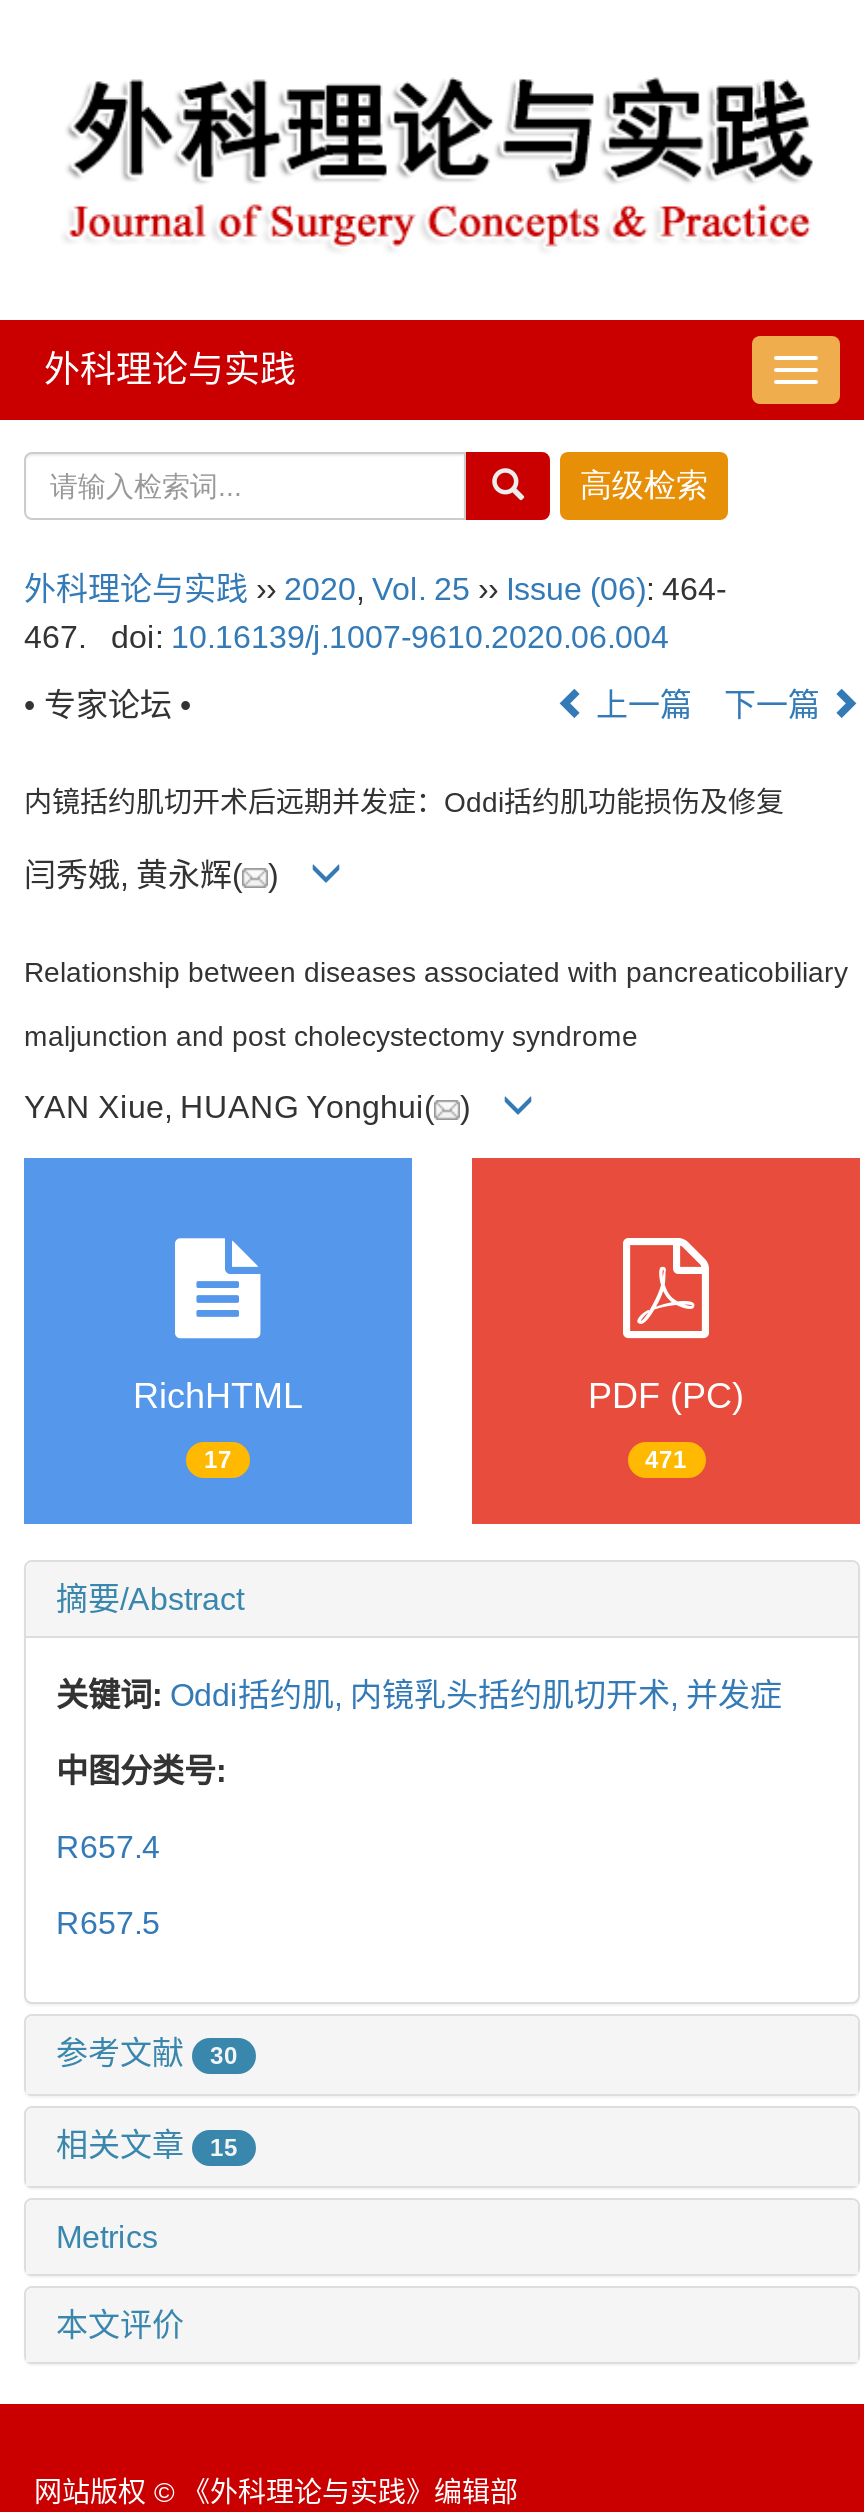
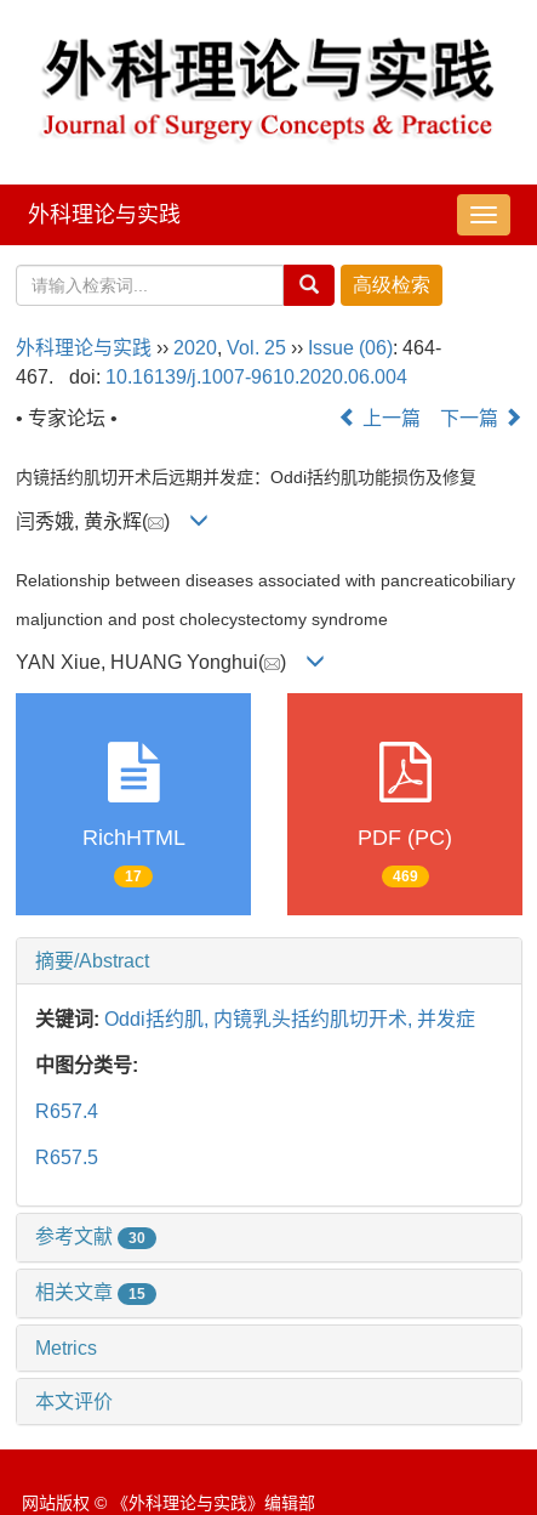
- 471
+ 469
